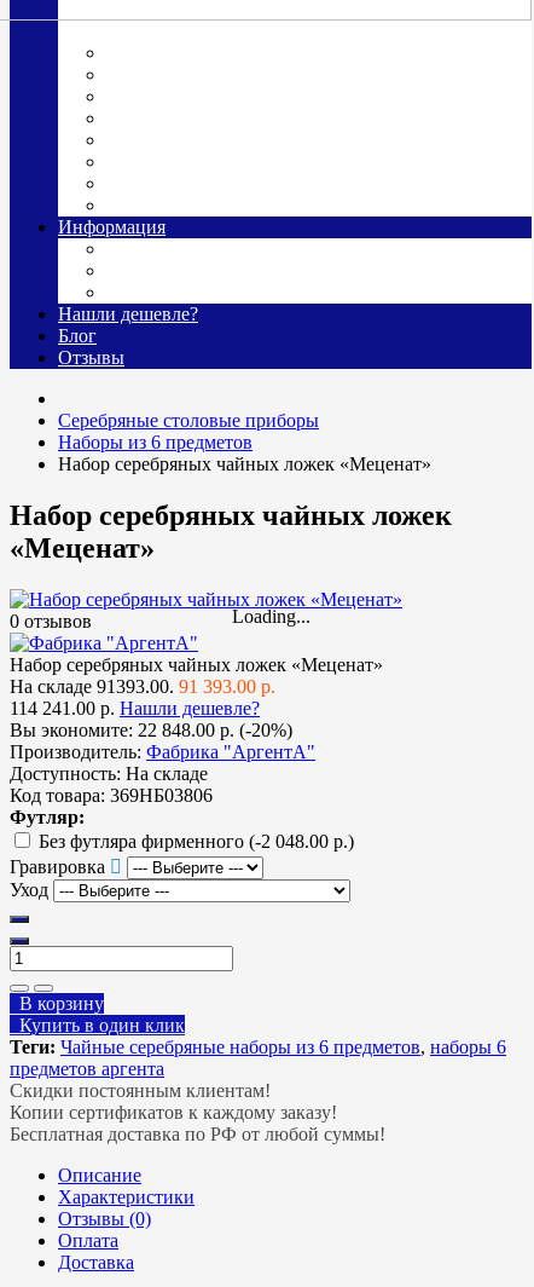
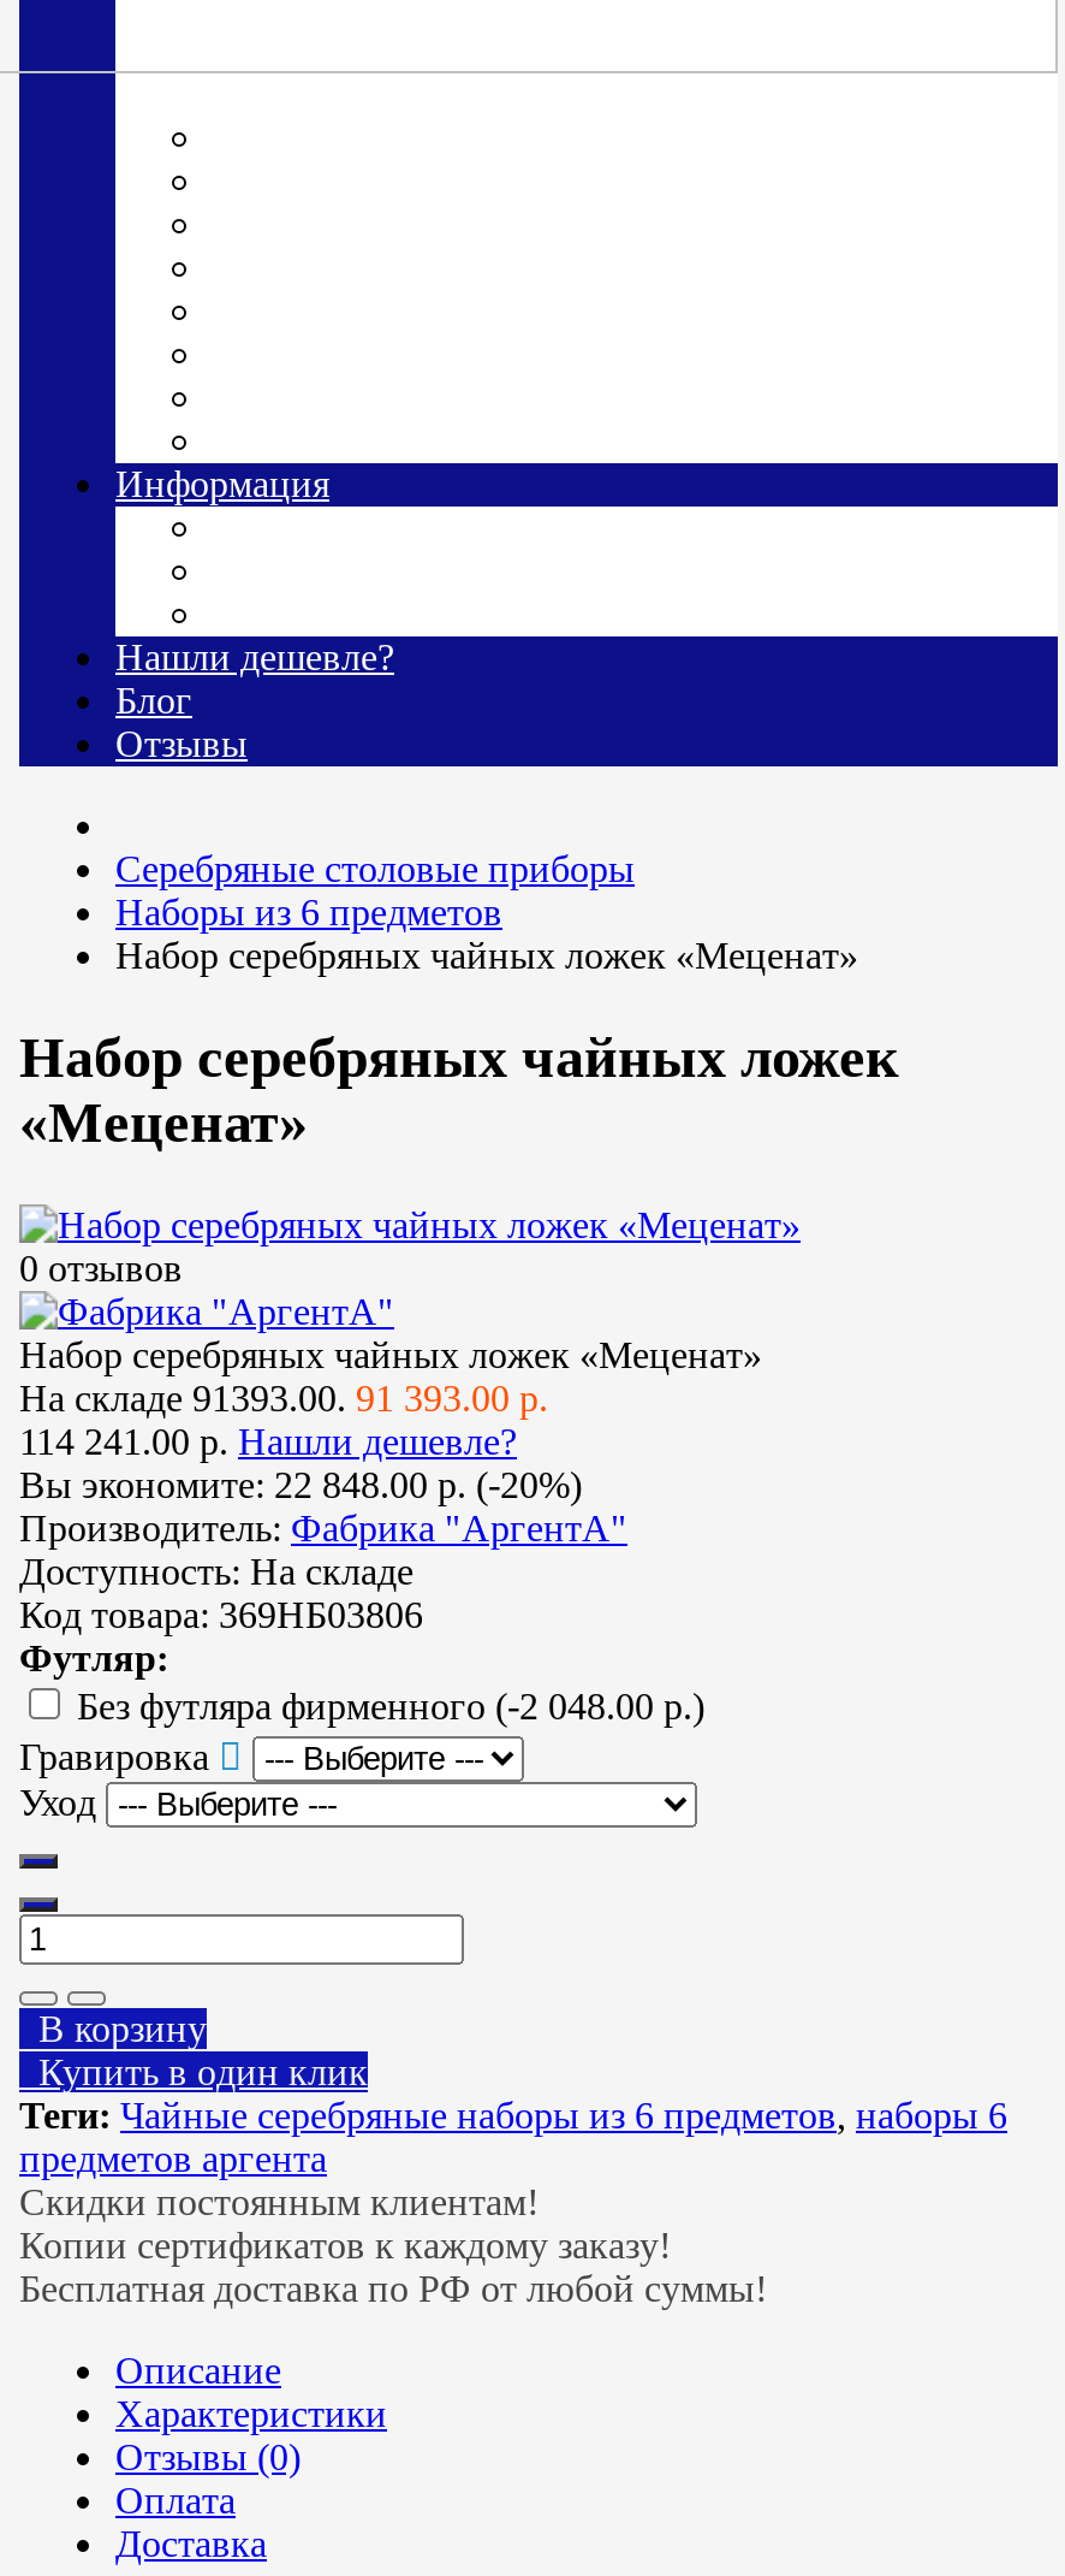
- Loading...
